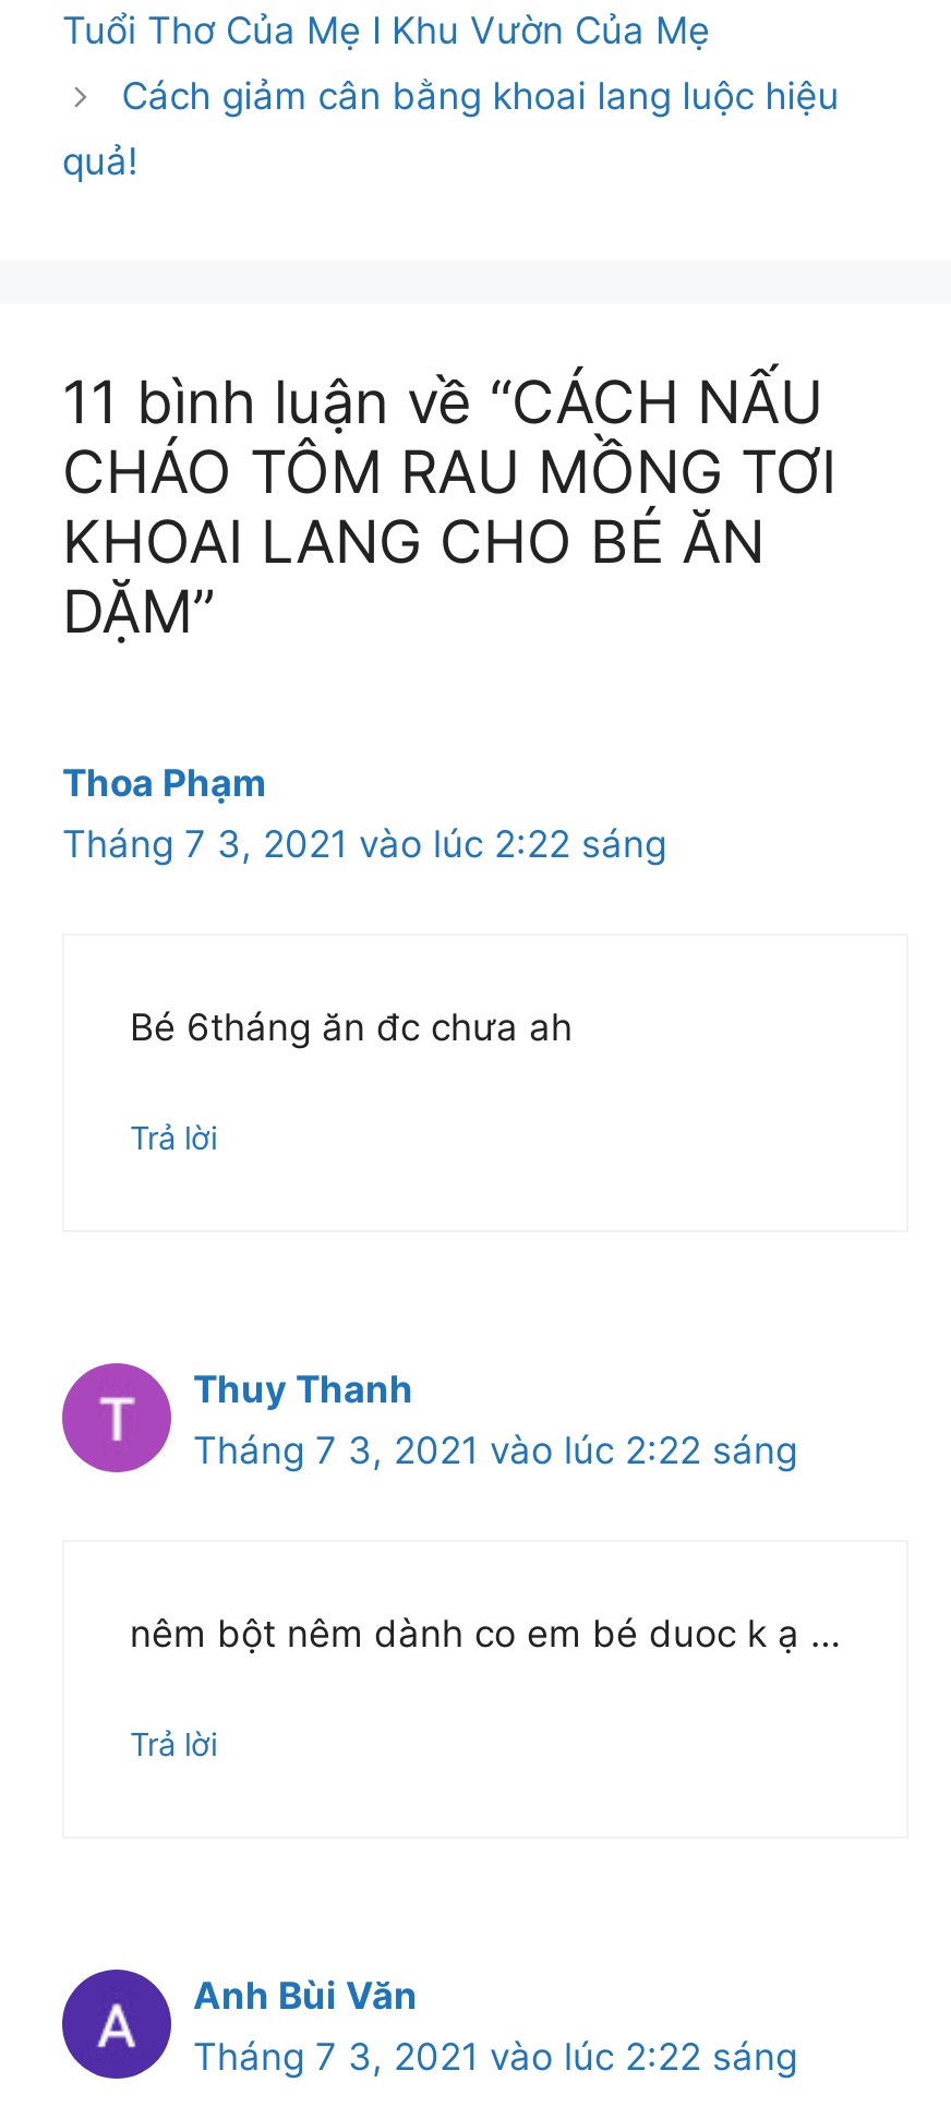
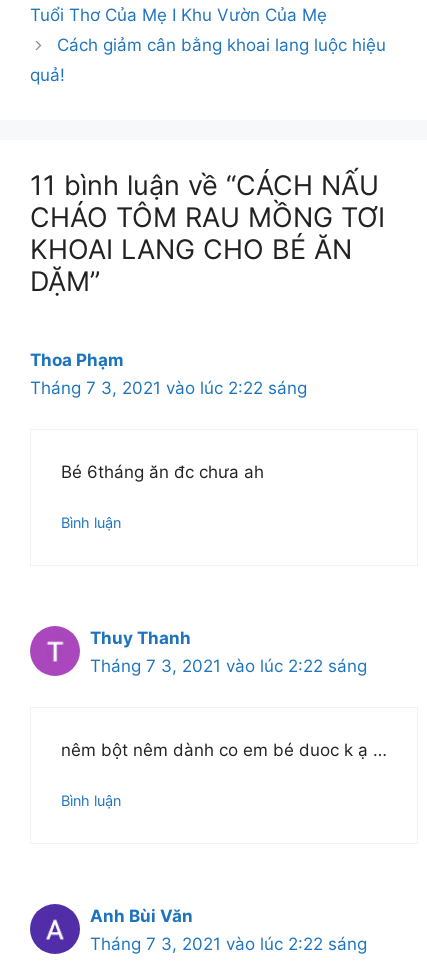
- Trả lời
+ Bình luận

- Trả lời
+ Bình luận
